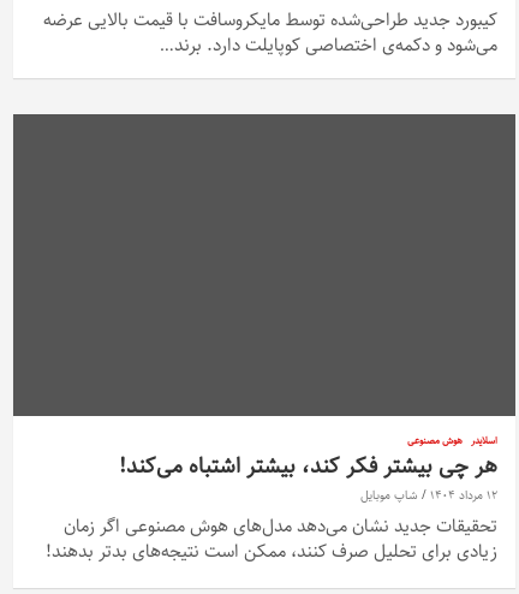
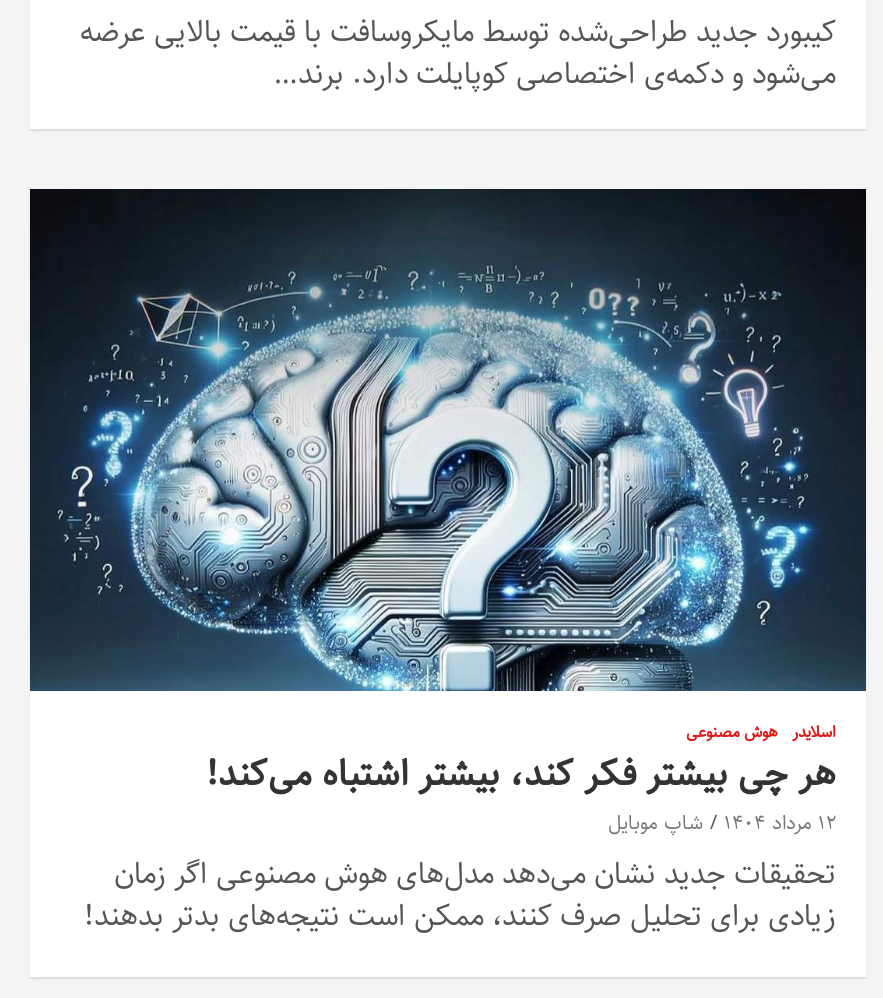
+ [image]
